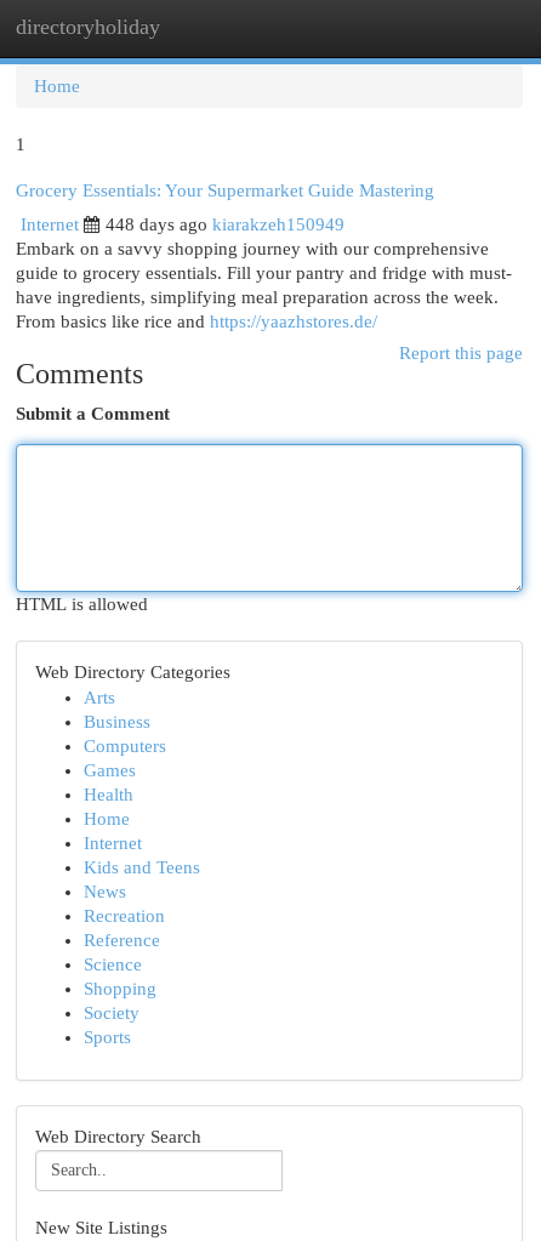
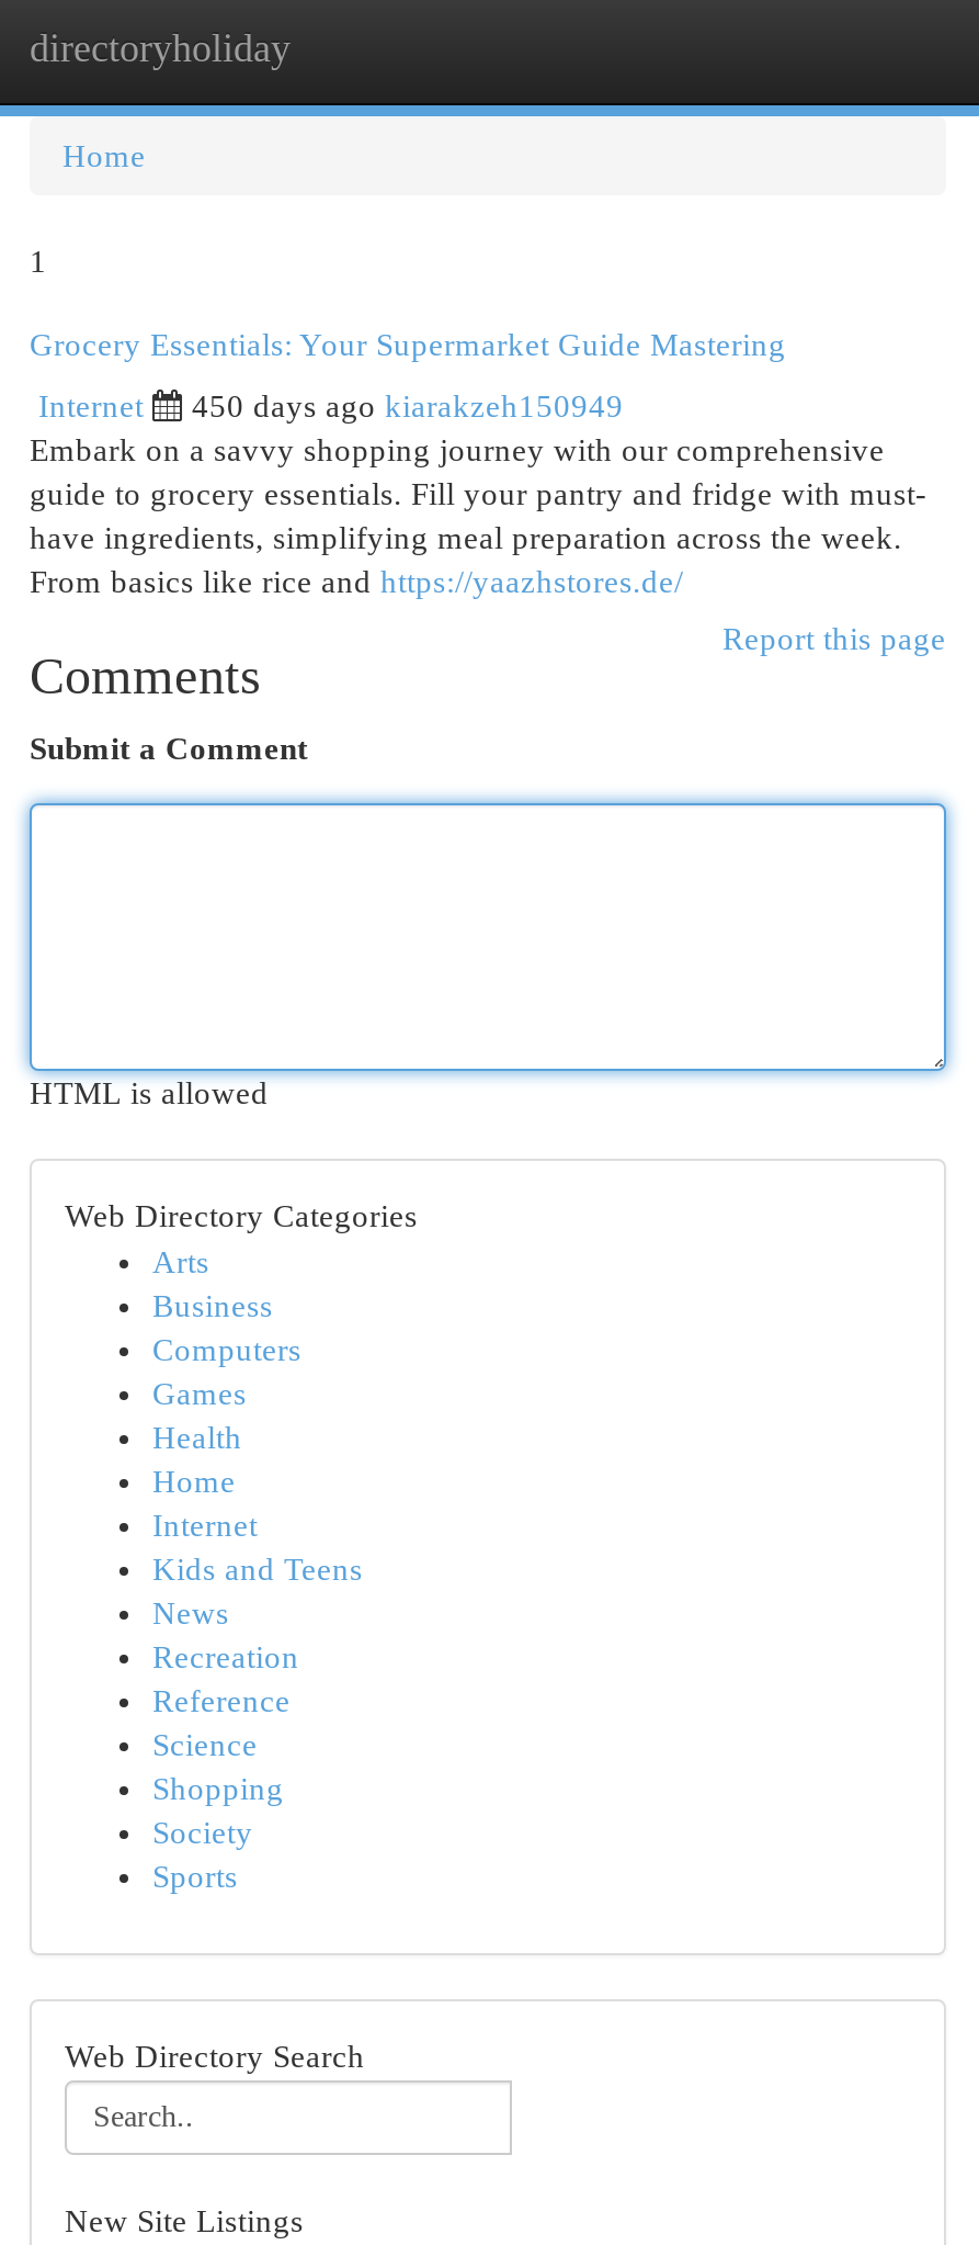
- 448 days ago kiarakzeh150949
+ 450 days ago kiarakzeh150949
